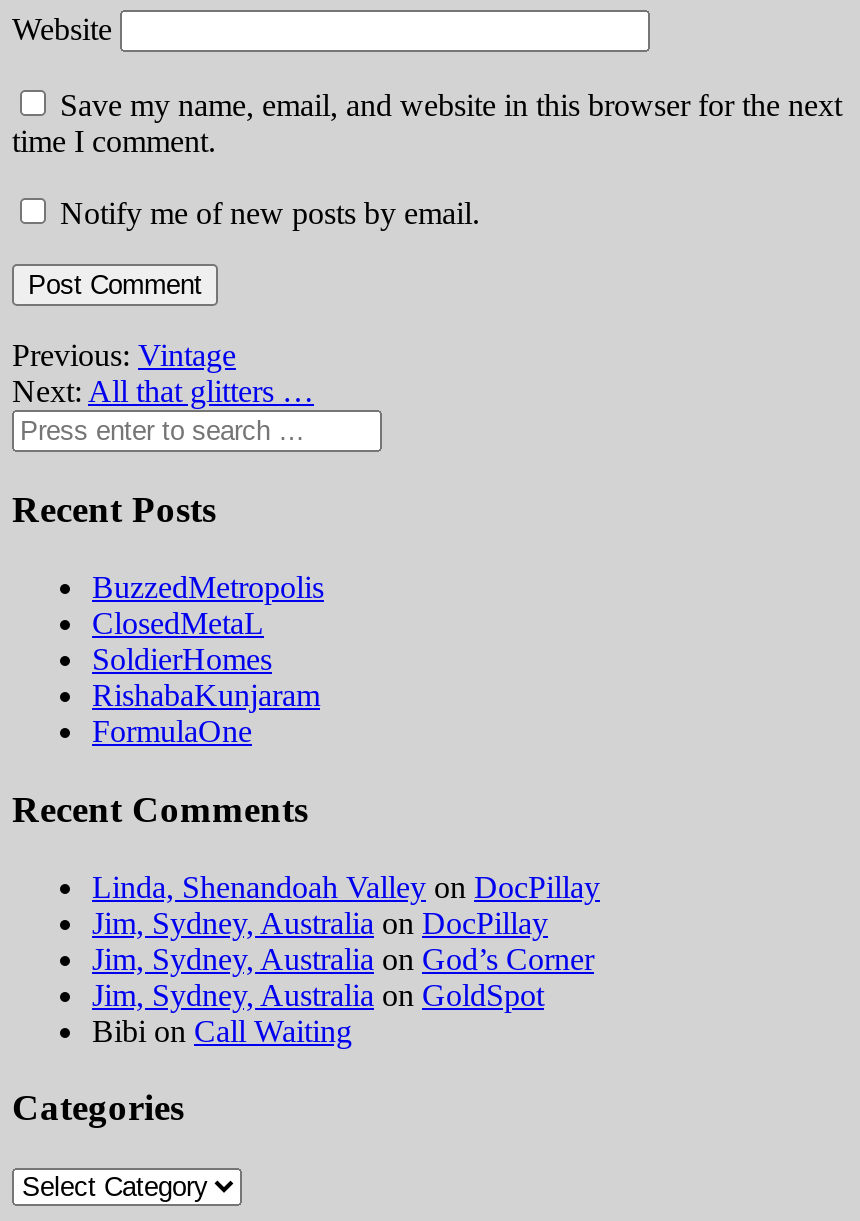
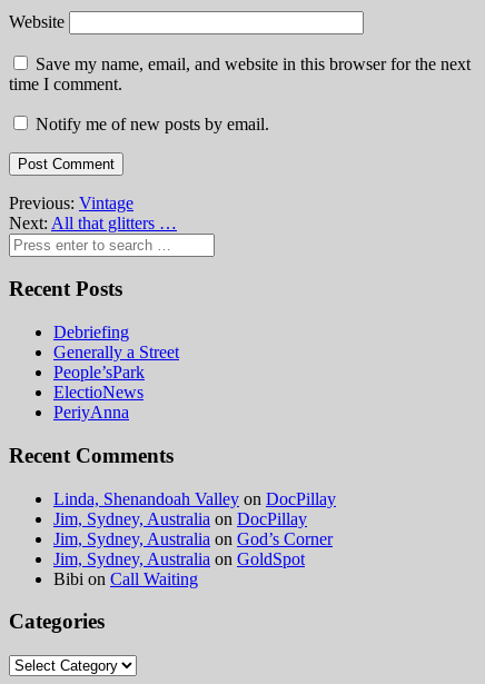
- BuzzedMetropolis
- ClosedMetaL
- SoldierHomes
- RishabaKunjaram
- FormulaOne
+ Debriefing
+ Generally a Street
+ People’sPark
+ ElectioNews
+ PeriyAnna
